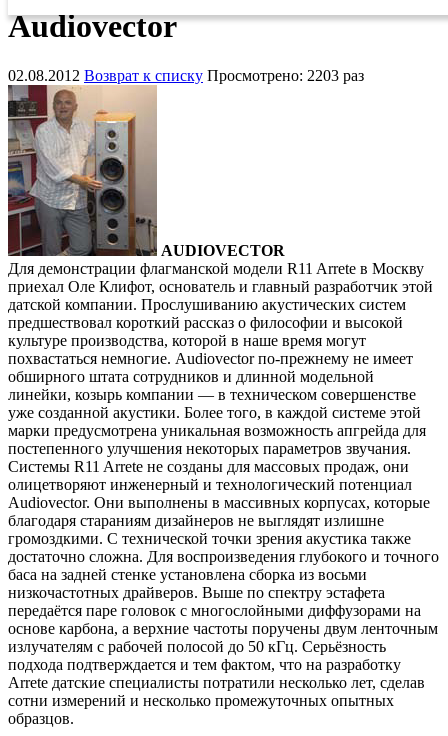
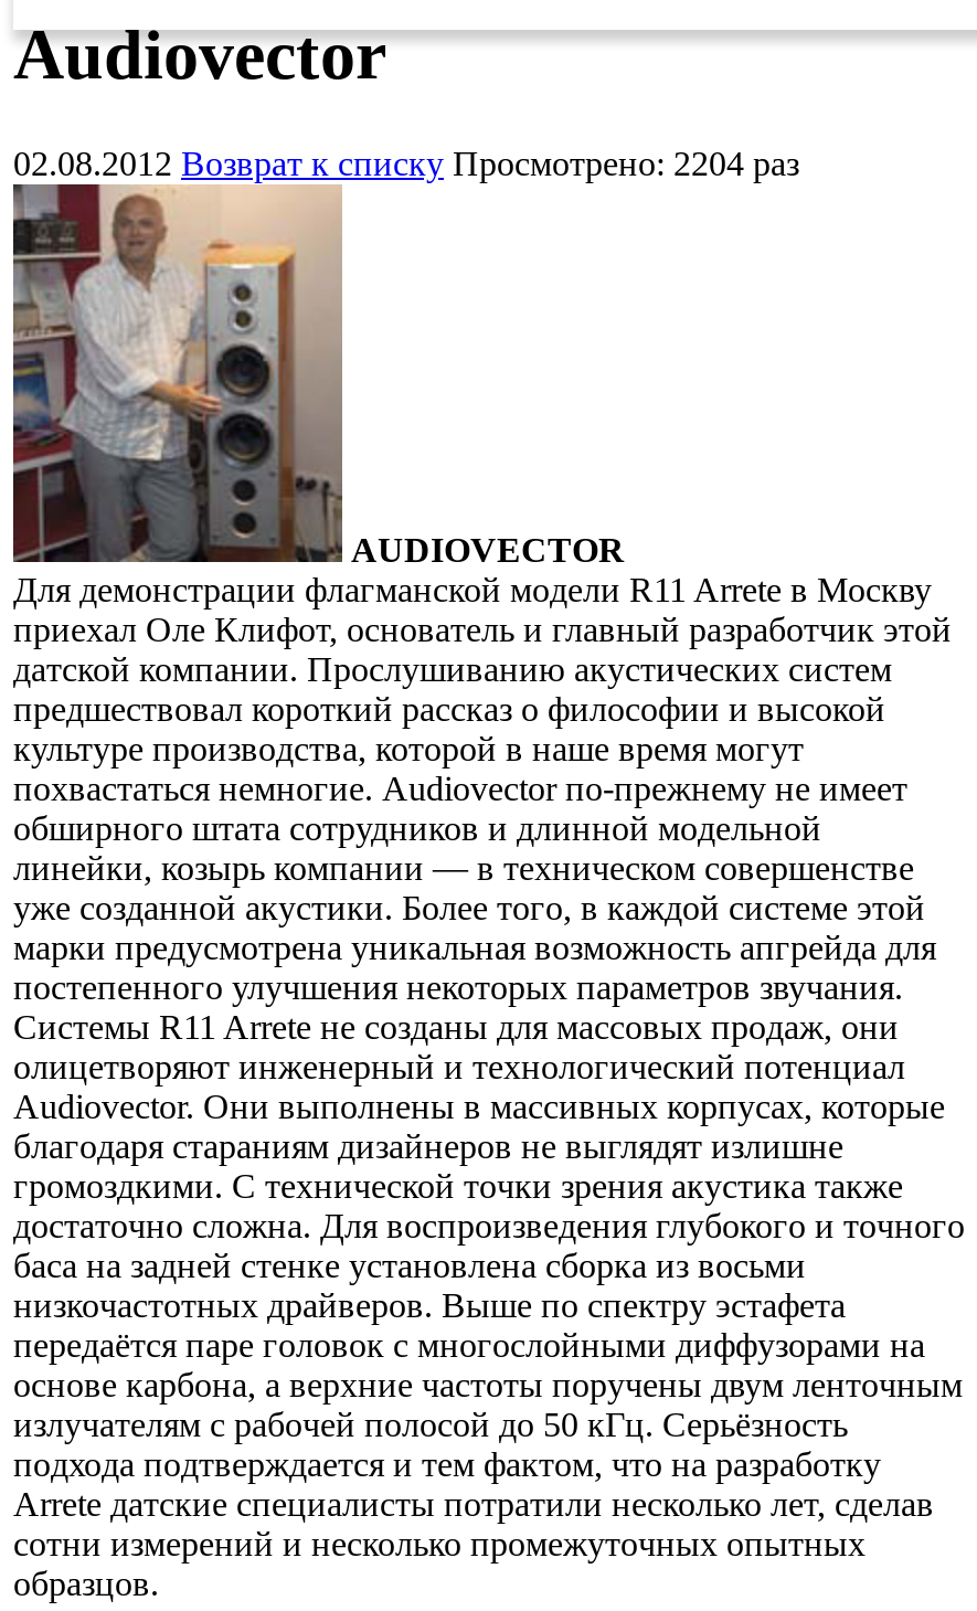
- 02.08.2012 Возврат к списку Просмотрено: 2203 раз
+ 02.08.2012 Возврат к списку Просмотрено: 2204 раз
